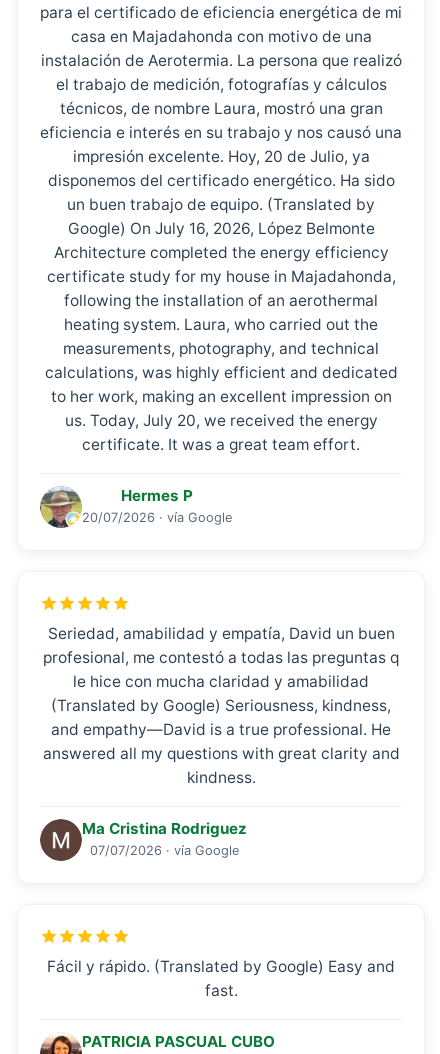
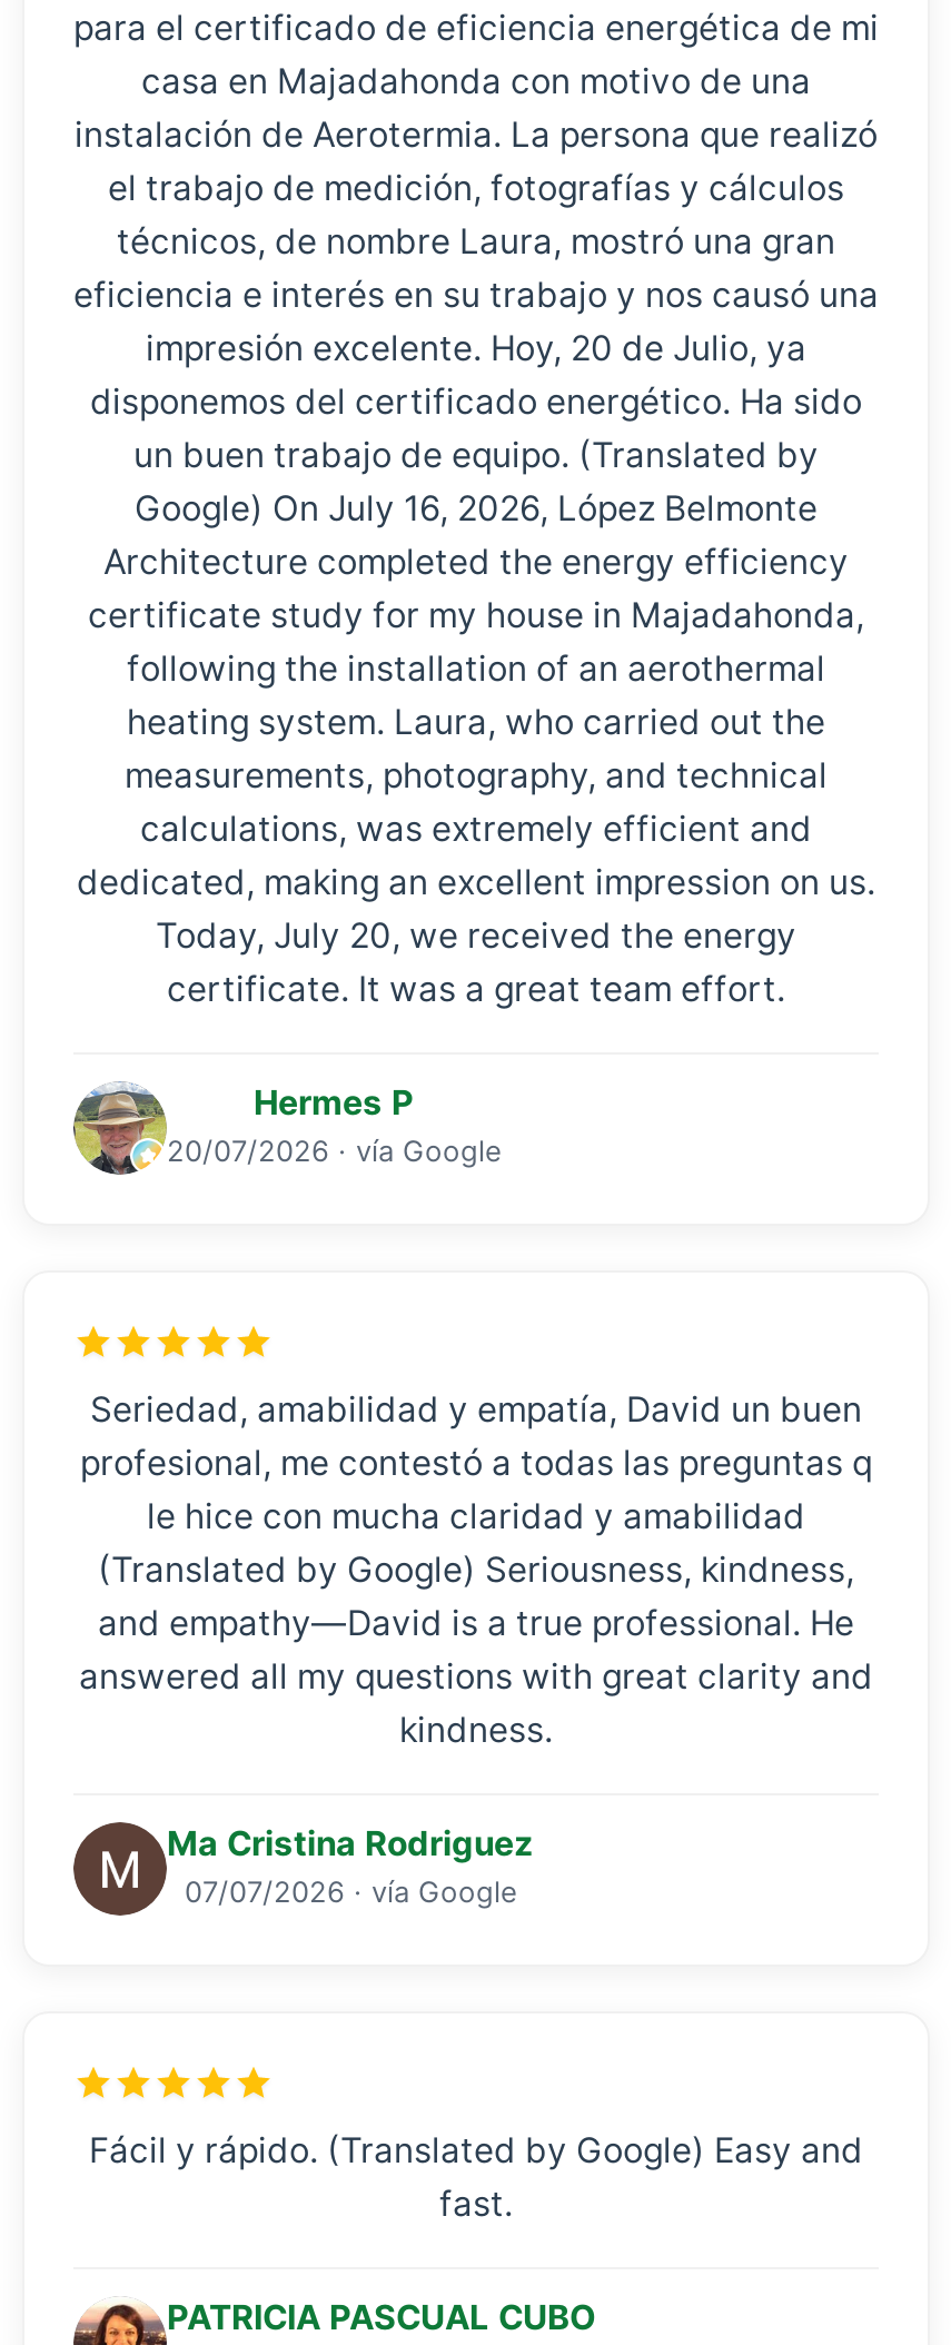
- calculations, was highly efficient and dedicated
- to her work, making an excellent impression on
- us. Today, July 20, we received the energy
+ calculations, was extremely efficient and
+ dedicated, making an excellent impression on us.
+ Today, July 20, we received the energy
